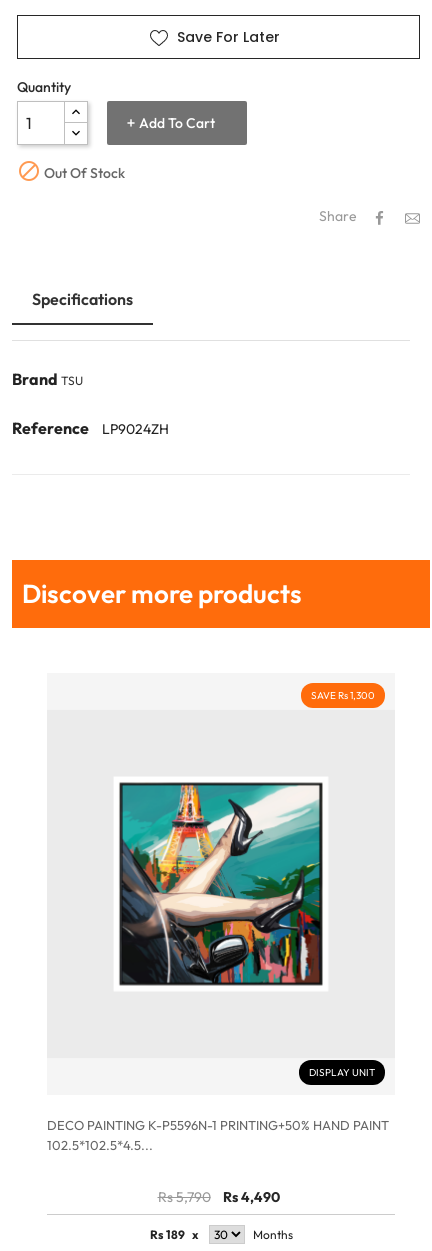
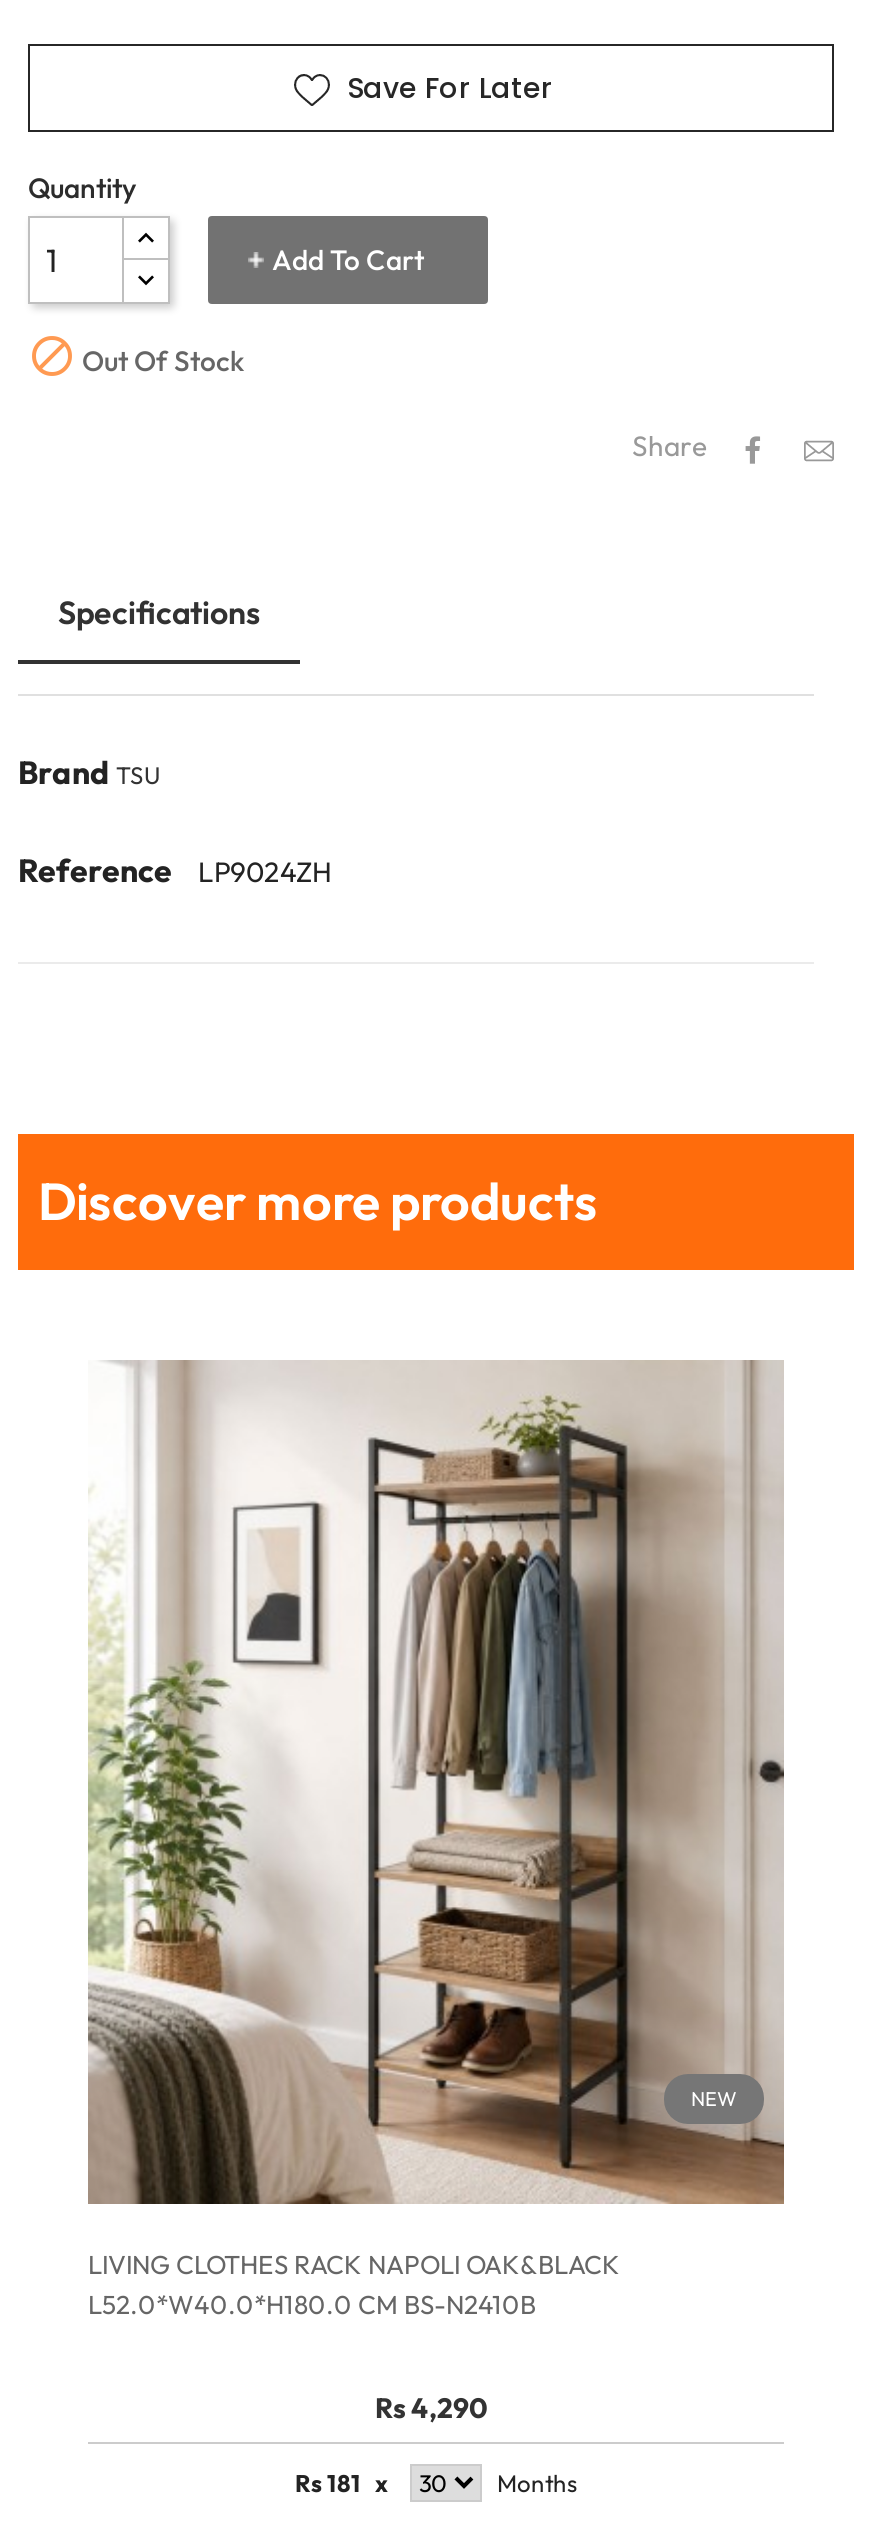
- [image]
- SAVE Rs 1,300
+ [image]
+ NEW

- DISPLAY UNIT
- DECO PAINTING K-P5596N-1 PRINTING+50% HAND PAINT
- 102.5*102.5*4.5...
- Rs 5,790
- Rs 4,490
- Rs 189 x
+ LIVING CLOTHES RACK NAPOLI OAK&BLACK
+ L52.0*W40.0*H180.0 CM BS-N2410B
+ Rs 4,290
+ Rs 181 x
